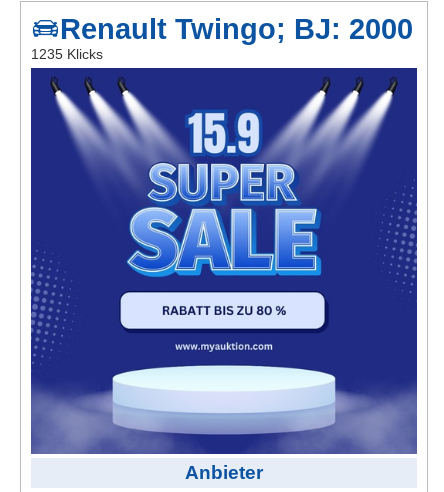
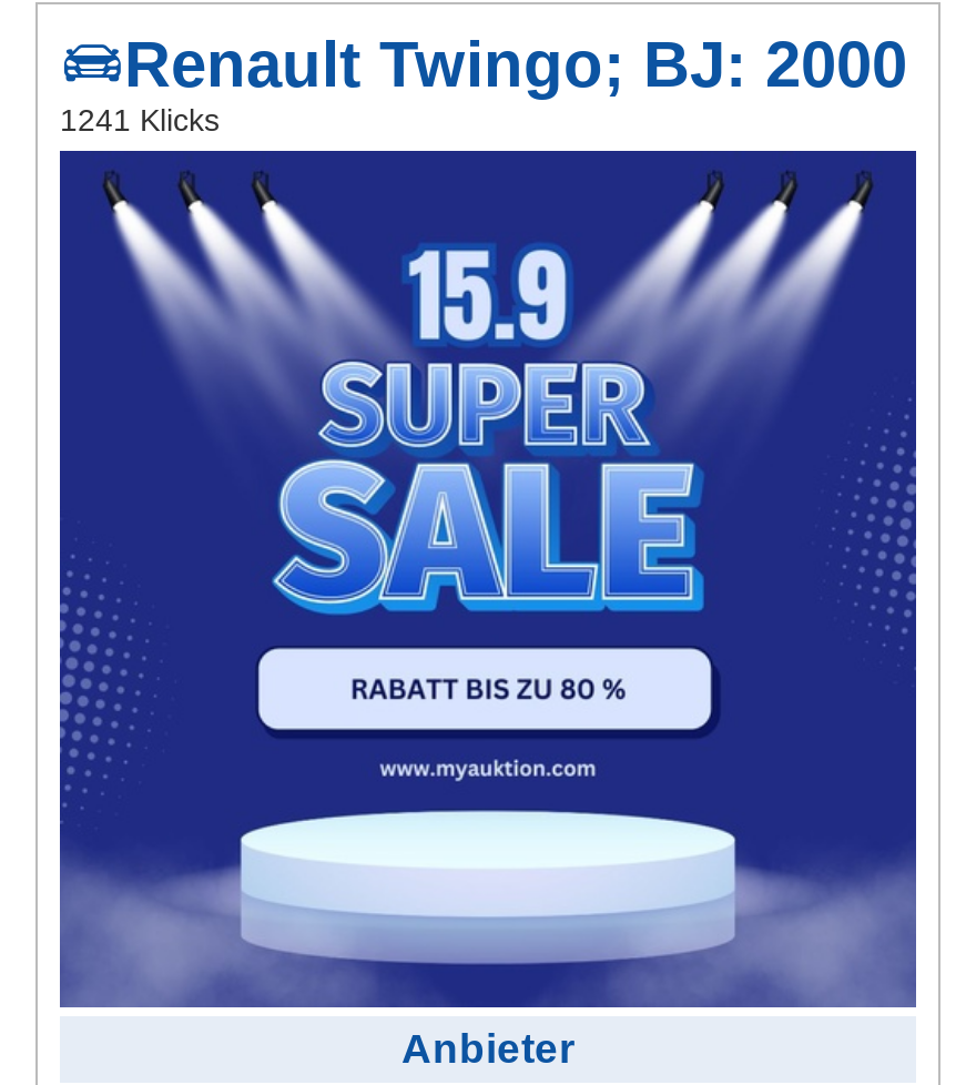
- 1235 Klicks
+ 1241 Klicks
